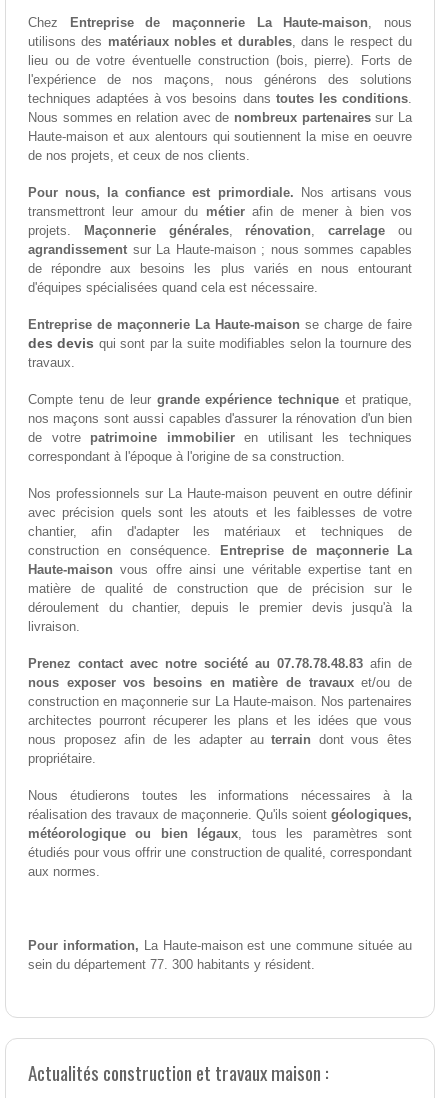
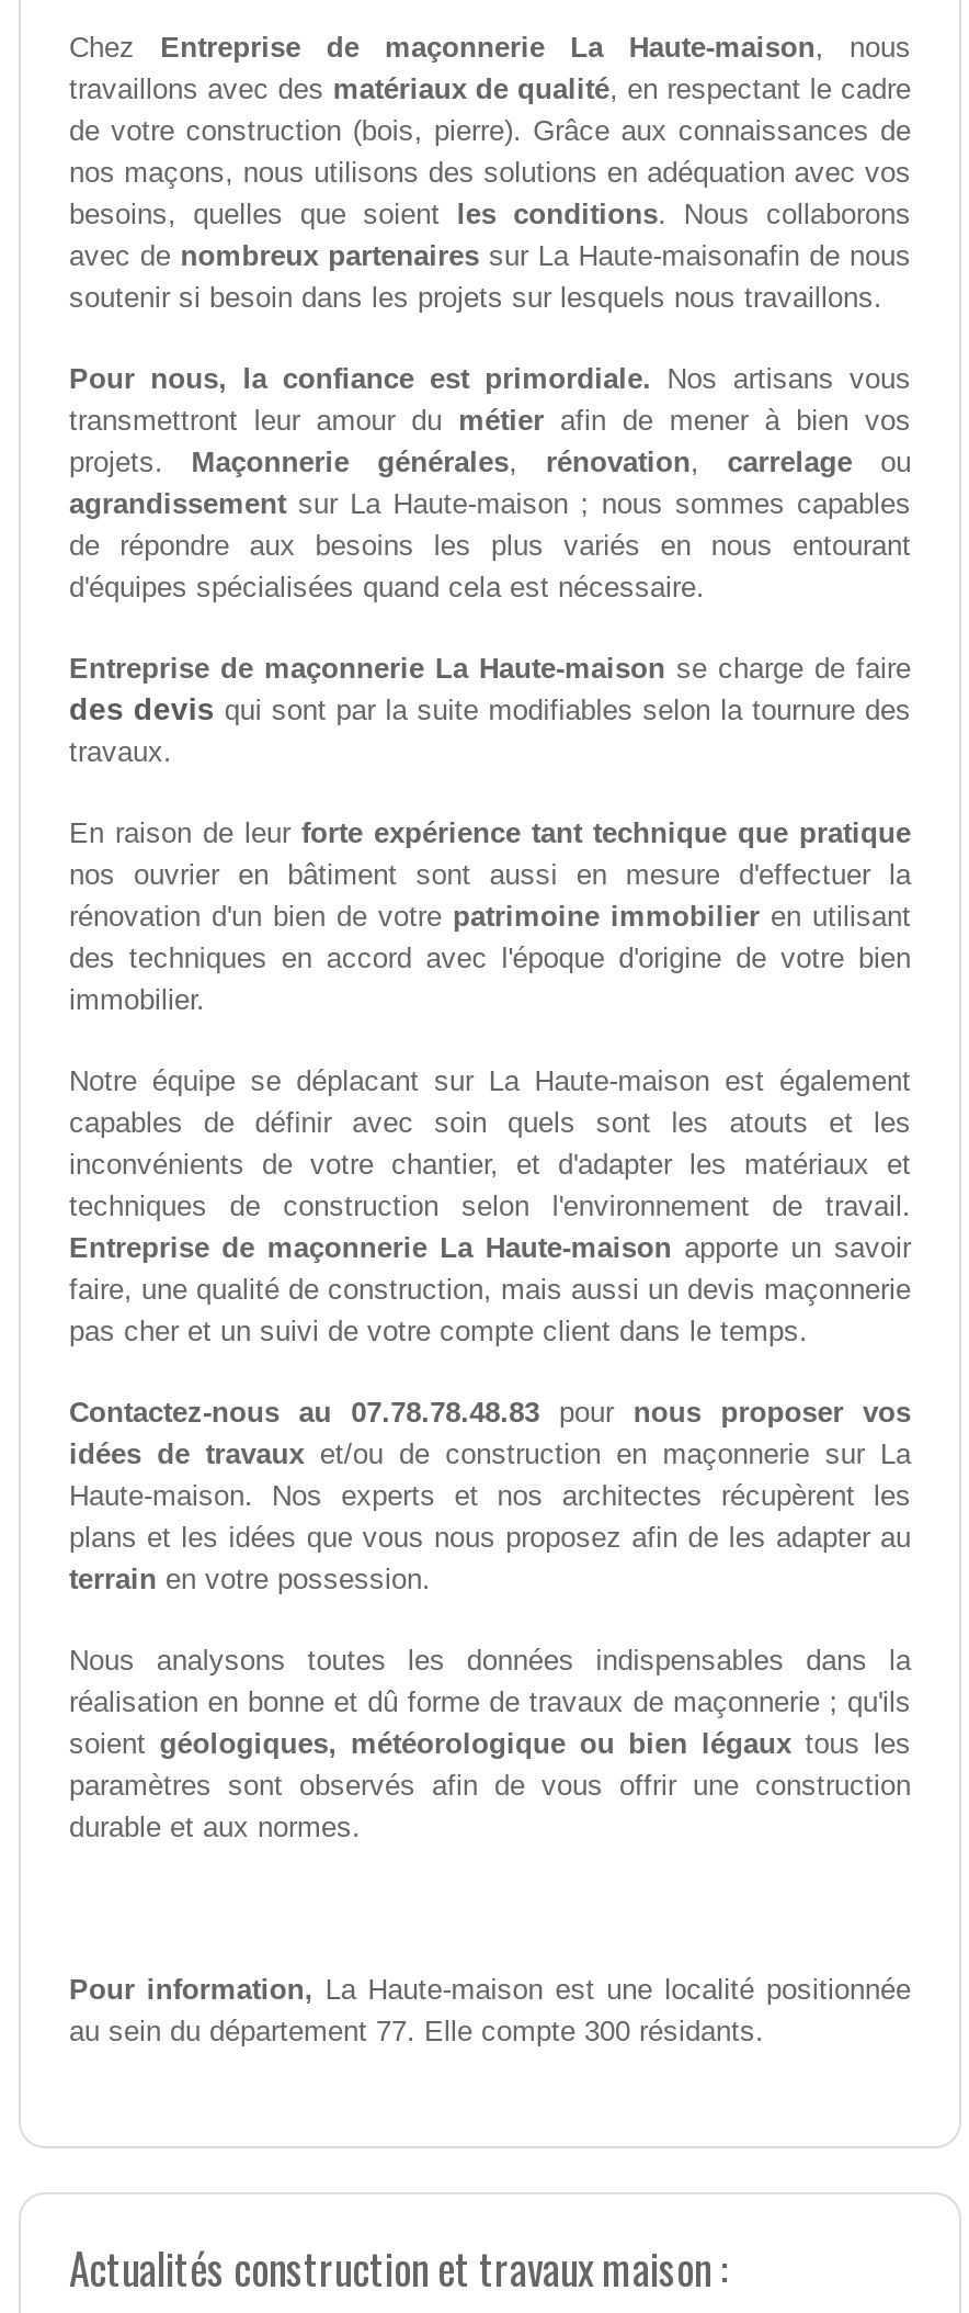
- utilisons des matériaux nobles et durables, dans le respect du
- lieu ou de votre éventuelle construction (bois, pierre). Forts de
- l'expérience de nos maçons, nous générons des solutions
- techniques adaptées à vos besoins dans toutes les conditions.
- Nous sommes en relation avec de nombreux partenaires sur La
- Haute-maison et aux alentours qui soutiennent la mise en oeuvre
- de nos projets, et ceux de nos clients.
+ travaillons avec des matériaux de qualité, en respectant le cadre
+ de votre construction (bois, pierre). Grâce aux connaissances de
+ nos maçons, nous utilisons des solutions en adéquation avec vos
+ besoins, quelles que soient les conditions. Nous collaborons
+ avec de nombreux partenaires sur La Haute-maisonafin de nous
+ soutenir si besoin dans les projets sur lesquels nous travaillons.

- Compte tenu de leur grande expérience technique et pratique,
- nos maçons sont aussi capables d'assurer la rénovation d'un bien
- de votre patrimoine immobilier en utilisant les techniques
- correspondant à l'époque à l'origine de sa construction.
+ En raison de leur forte expérience tant technique que pratique
+ nos ouvrier en bâtiment sont aussi en mesure d'effectuer la
+ rénovation d'un bien de votre patrimoine immobilier en utilisant
+ des techniques en accord avec l'époque d'origine de votre bien
+ immobilier.

- Nos professionnels sur La Haute-maison peuvent en outre définir
- avec précision quels sont les atouts et les faiblesses de votre
- chantier, afin d'adapter les matériaux et techniques de
- construction en conséquence. Entreprise de maçonnerie La
- Haute-maison vous offre ainsi une véritable expertise tant en
- matière de qualité de construction que de précision sur le
- déroulement du chantier, depuis le premier devis jusqu'à la
- livraison.
+ Notre équipe se déplacant sur La Haute-maison est également
+ capables de définir avec soin quels sont les atouts et les
+ inconvénients de votre chantier, et d'adapter les matériaux et
+ techniques de construction selon l'environnement de travail.
+ Entreprise de maçonnerie La Haute-maison apporte un savoir
+ faire, une qualité de construction, mais aussi un devis maçonnerie
+ pas cher et un suivi de votre compte client dans le temps.

- Prenez contact avec notre société au 07.78.78.48.83 afin de
- nous exposer vos besoins en matière de travaux et/ou de
- construction en maçonnerie sur La Haute-maison. Nos partenaires
- architectes pourront récuperer les plans et les idées que vous
- nous proposez afin de les adapter au terrain dont vous êtes
- propriétaire.
+ Contactez-nous au 07.78.78.48.83 pour nous proposer vos
+ idées de travaux et/ou de construction en maçonnerie sur La
+ Haute-maison. Nos experts et nos architectes récupèrent les
+ plans et les idées que vous nous proposez afin de les adapter au
+ terrain en votre possession.

- Nous étudierons toutes les informations nécessaires à la
- réalisation des travaux de maçonnerie. Qu'ils soient géologiques,
- météorologique ou bien légaux, tous les paramètres sont
- étudiés pour vous offrir une construction de qualité, correspondant
- aux normes.
+ Nous analysons toutes les données indispensables dans la
+ réalisation en bonne et dû forme de travaux de maçonnerie ; qu'ils
+ soient géologiques, météorologique ou bien légaux tous les
+ paramètres sont observés afin de vous offrir une construction
+ durable et aux normes.

- Pour information, La Haute-maison est une commune située au
- sein du département 77. 300 habitants y résident.
+ Pour information, La Haute-maison est une localité positionnée
+ au sein du département 77. Elle compte 300 résidants.
